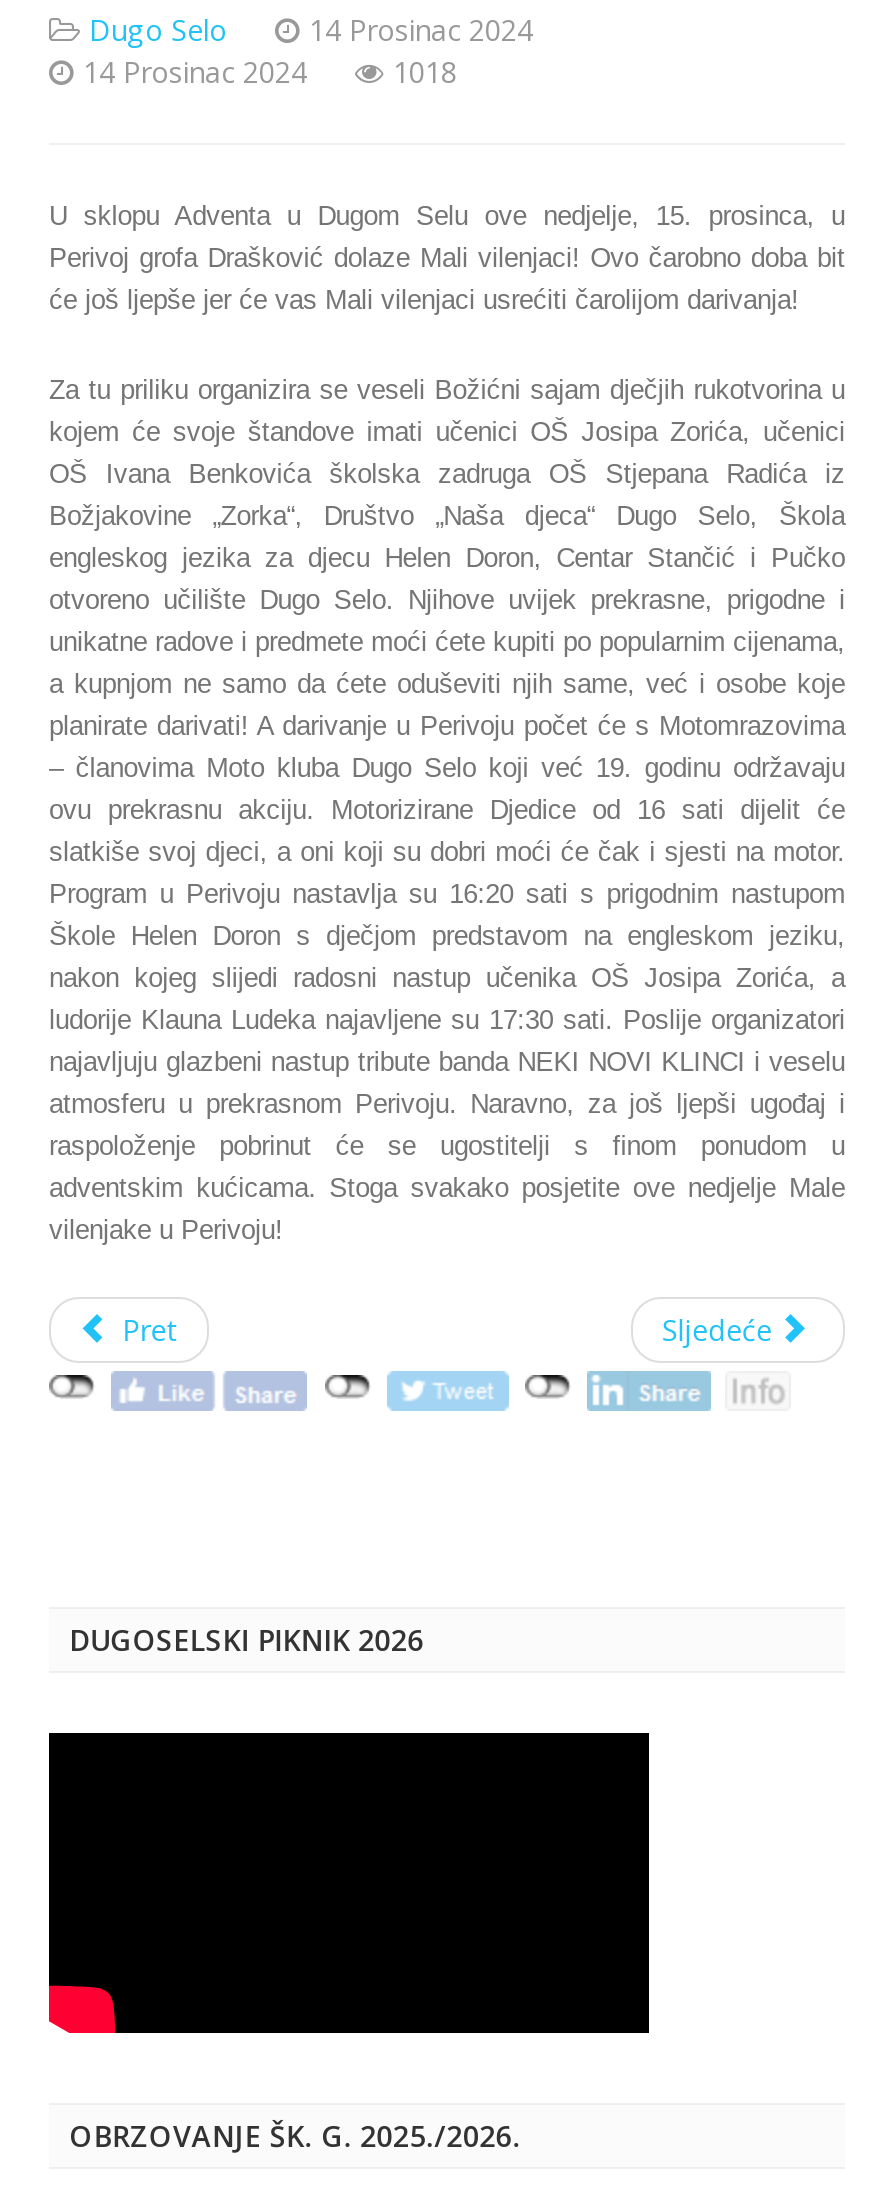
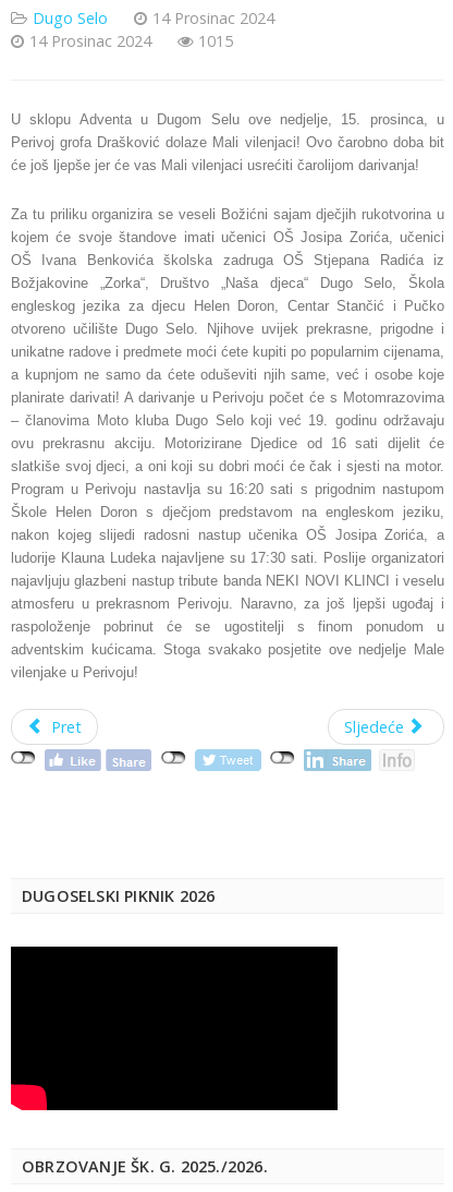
- 1018
+ 1015
